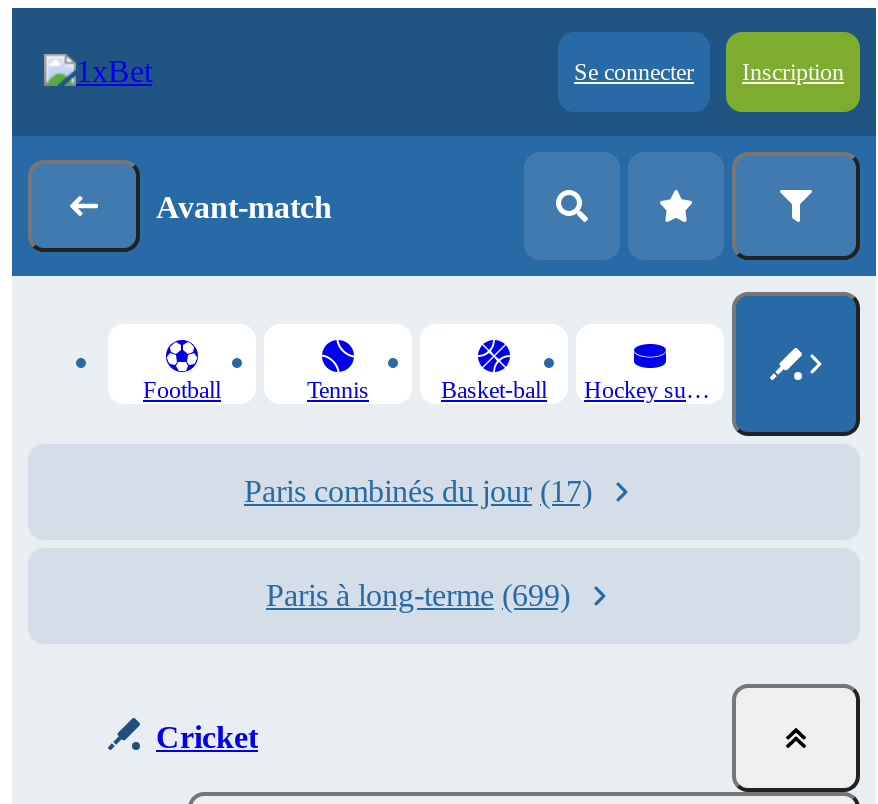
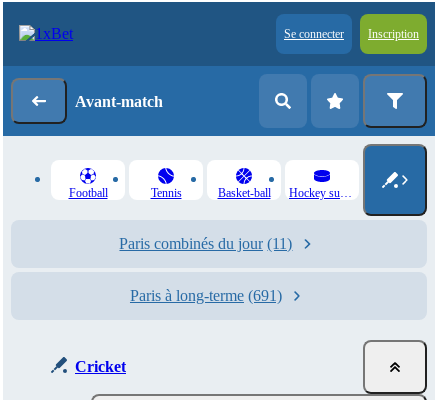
- Paris combinés du jour (17)
+ Paris combinés du jour (11)

- Paris à long-terme (699)
+ Paris à long-terme (691)
